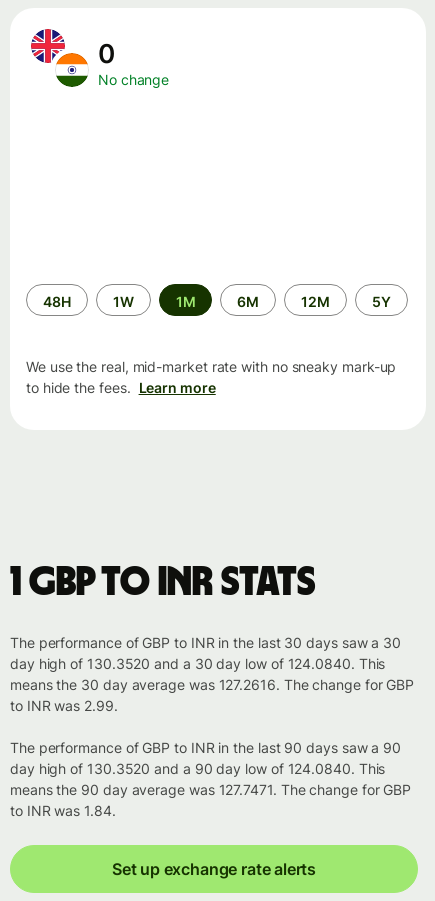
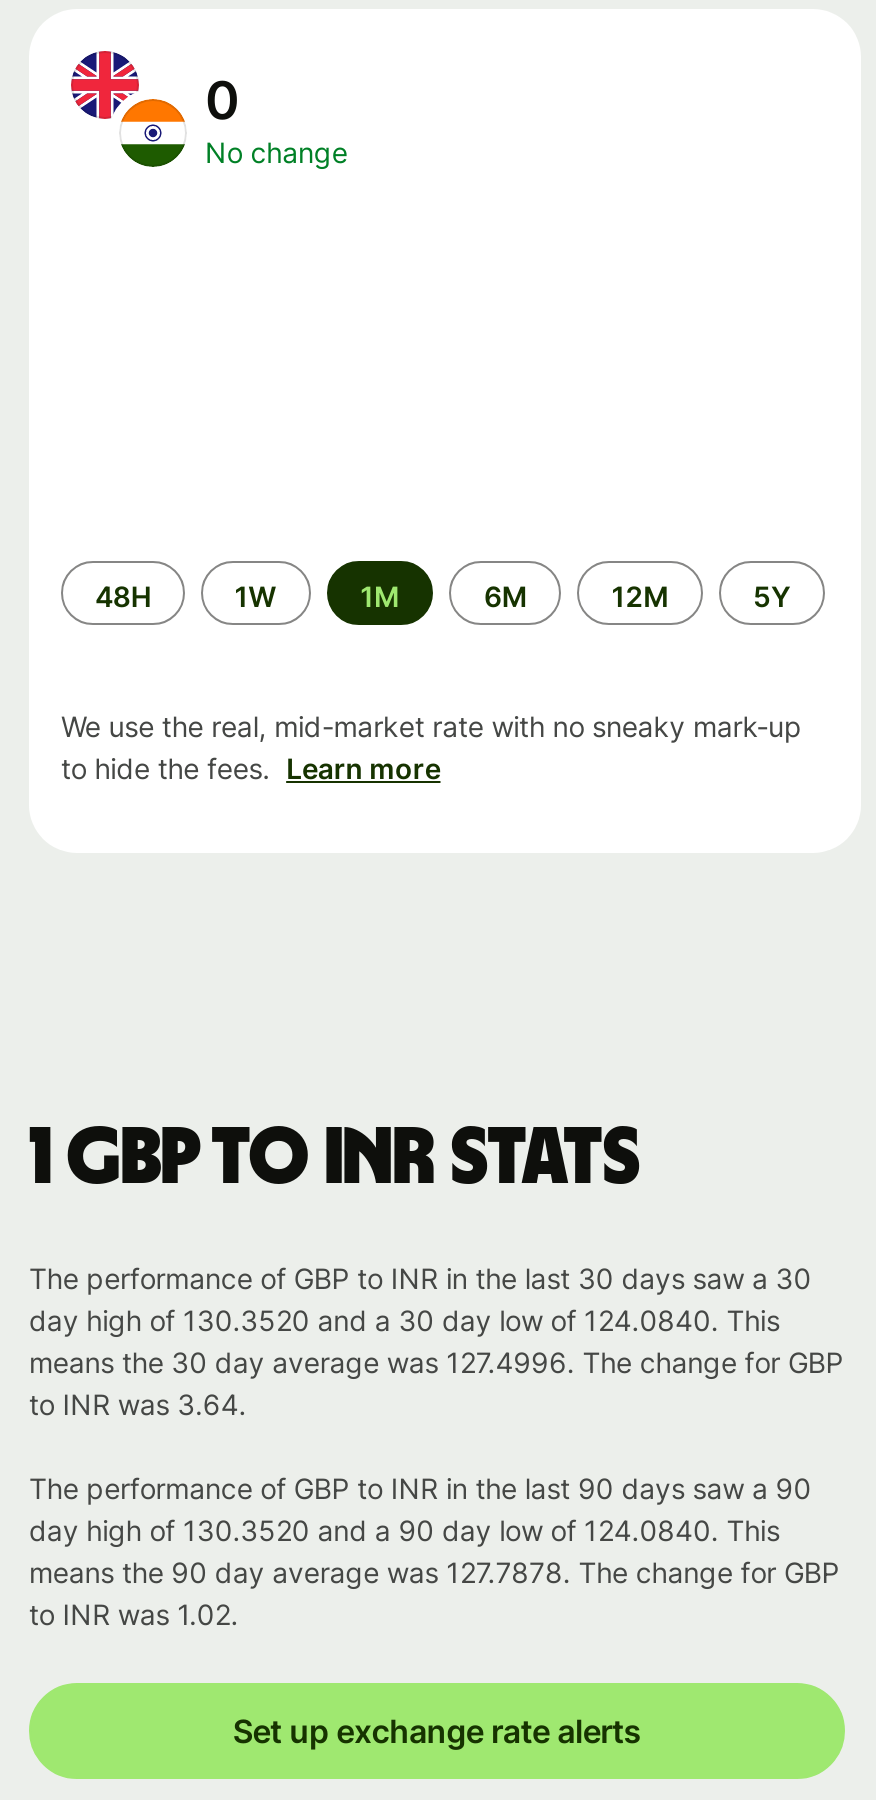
- means the 30 day average was 127.2616. The change for GBP
+ means the 30 day average was 127.4996. The change for GBP

- to INR was 2.99.
+ to INR was 3.64.

- means the 90 day average was 127.7471. The change for GBP
+ means the 90 day average was 127.7878. The change for GBP

- to INR was 1.84.
+ to INR was 1.02.
